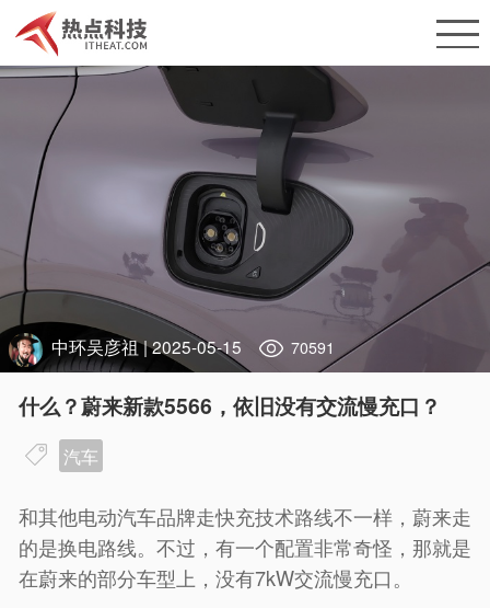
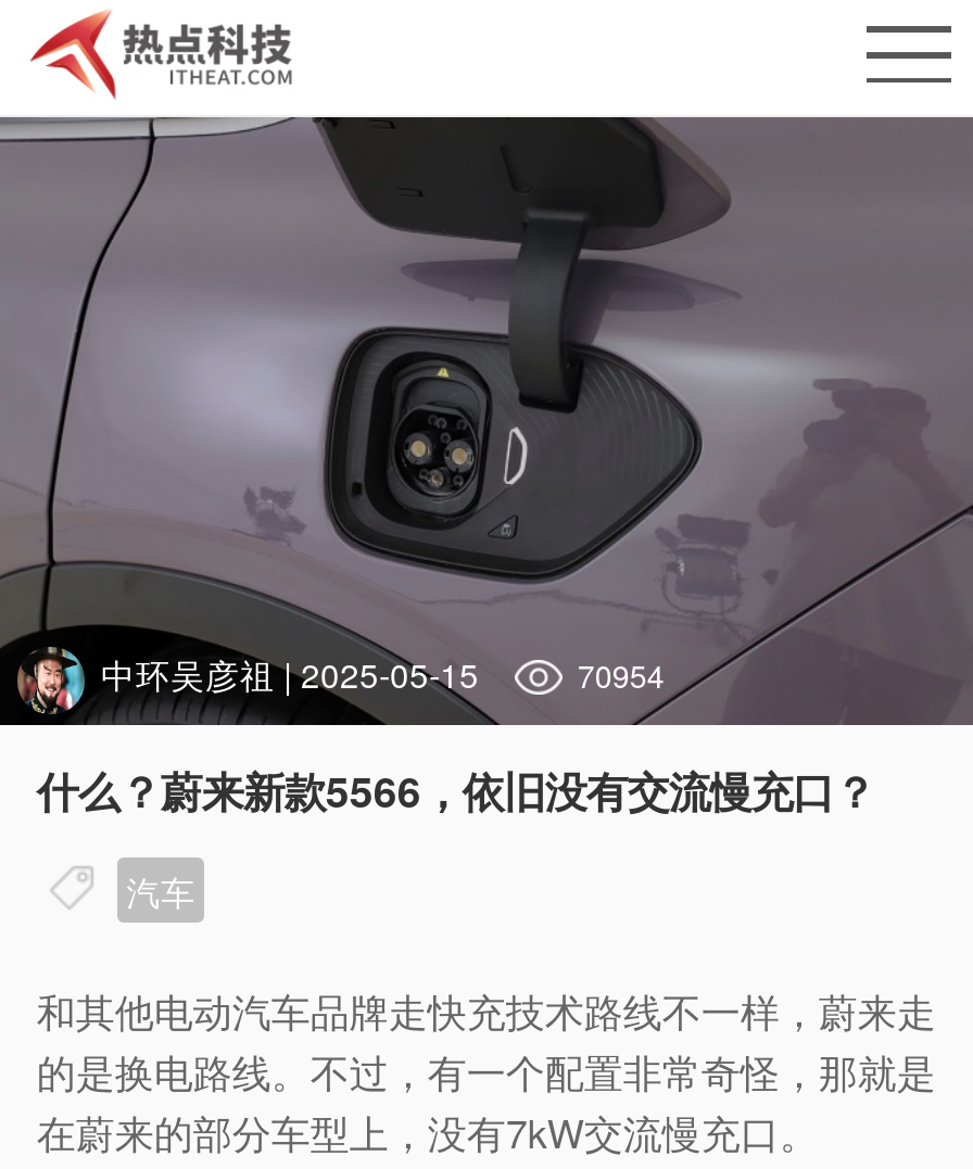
- 70591
+ 70954
